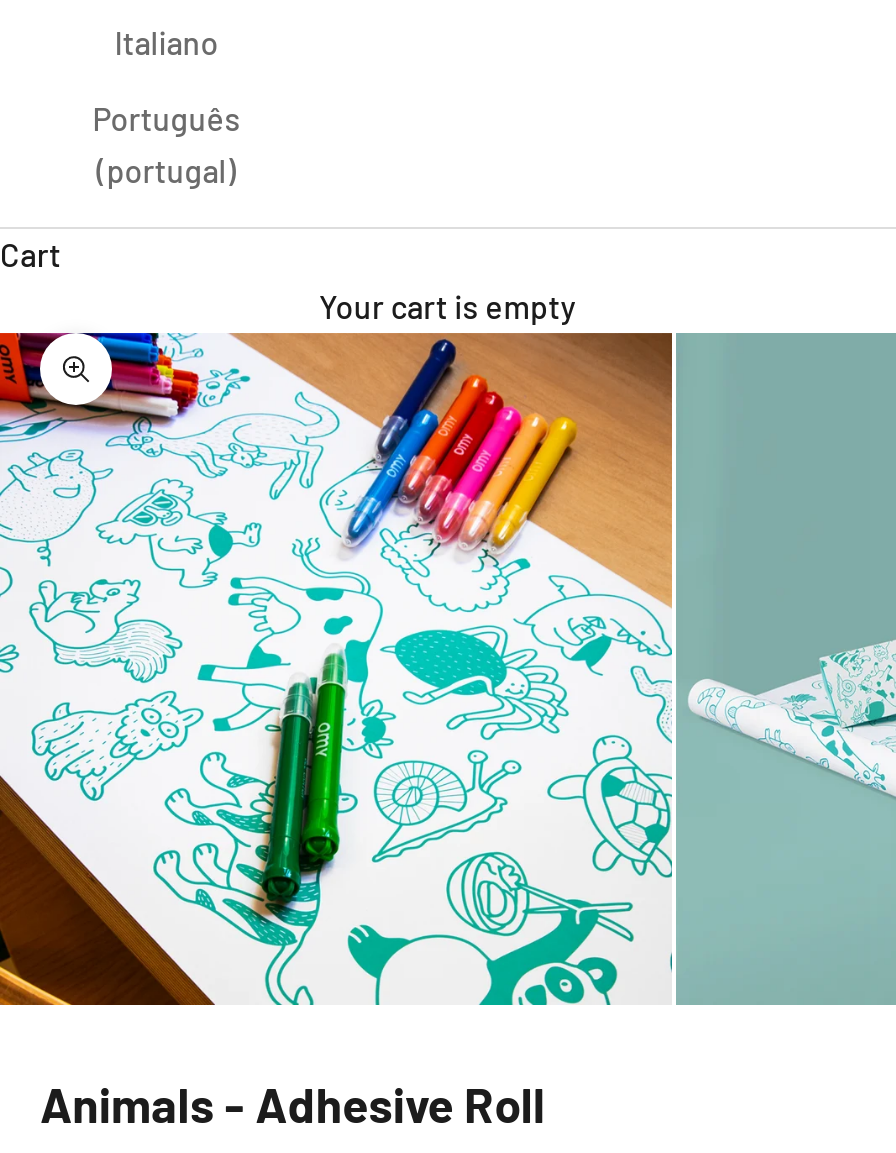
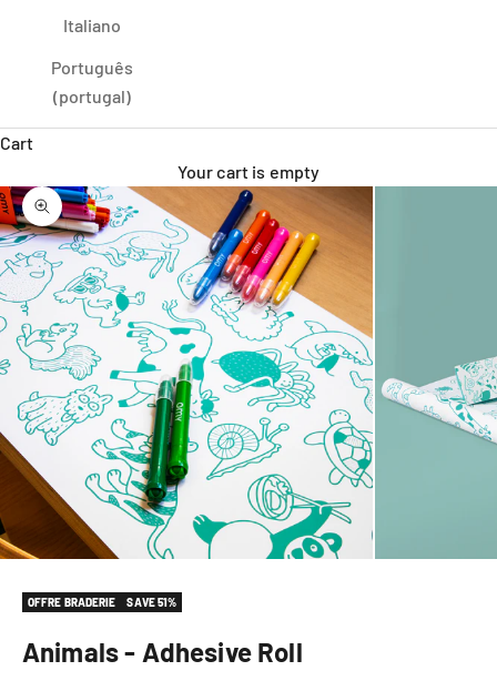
+ OFFRE BRADERIE
+ SAVE 51%
